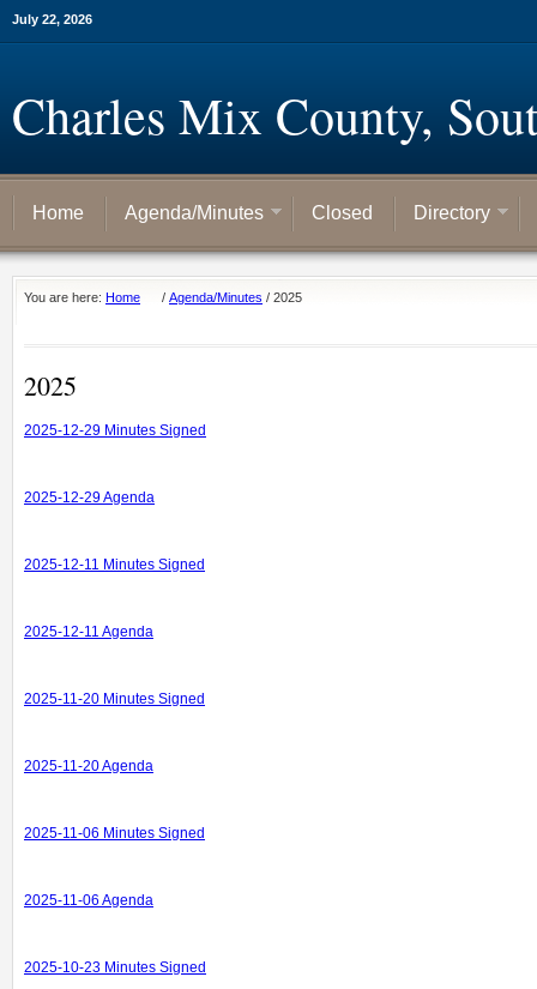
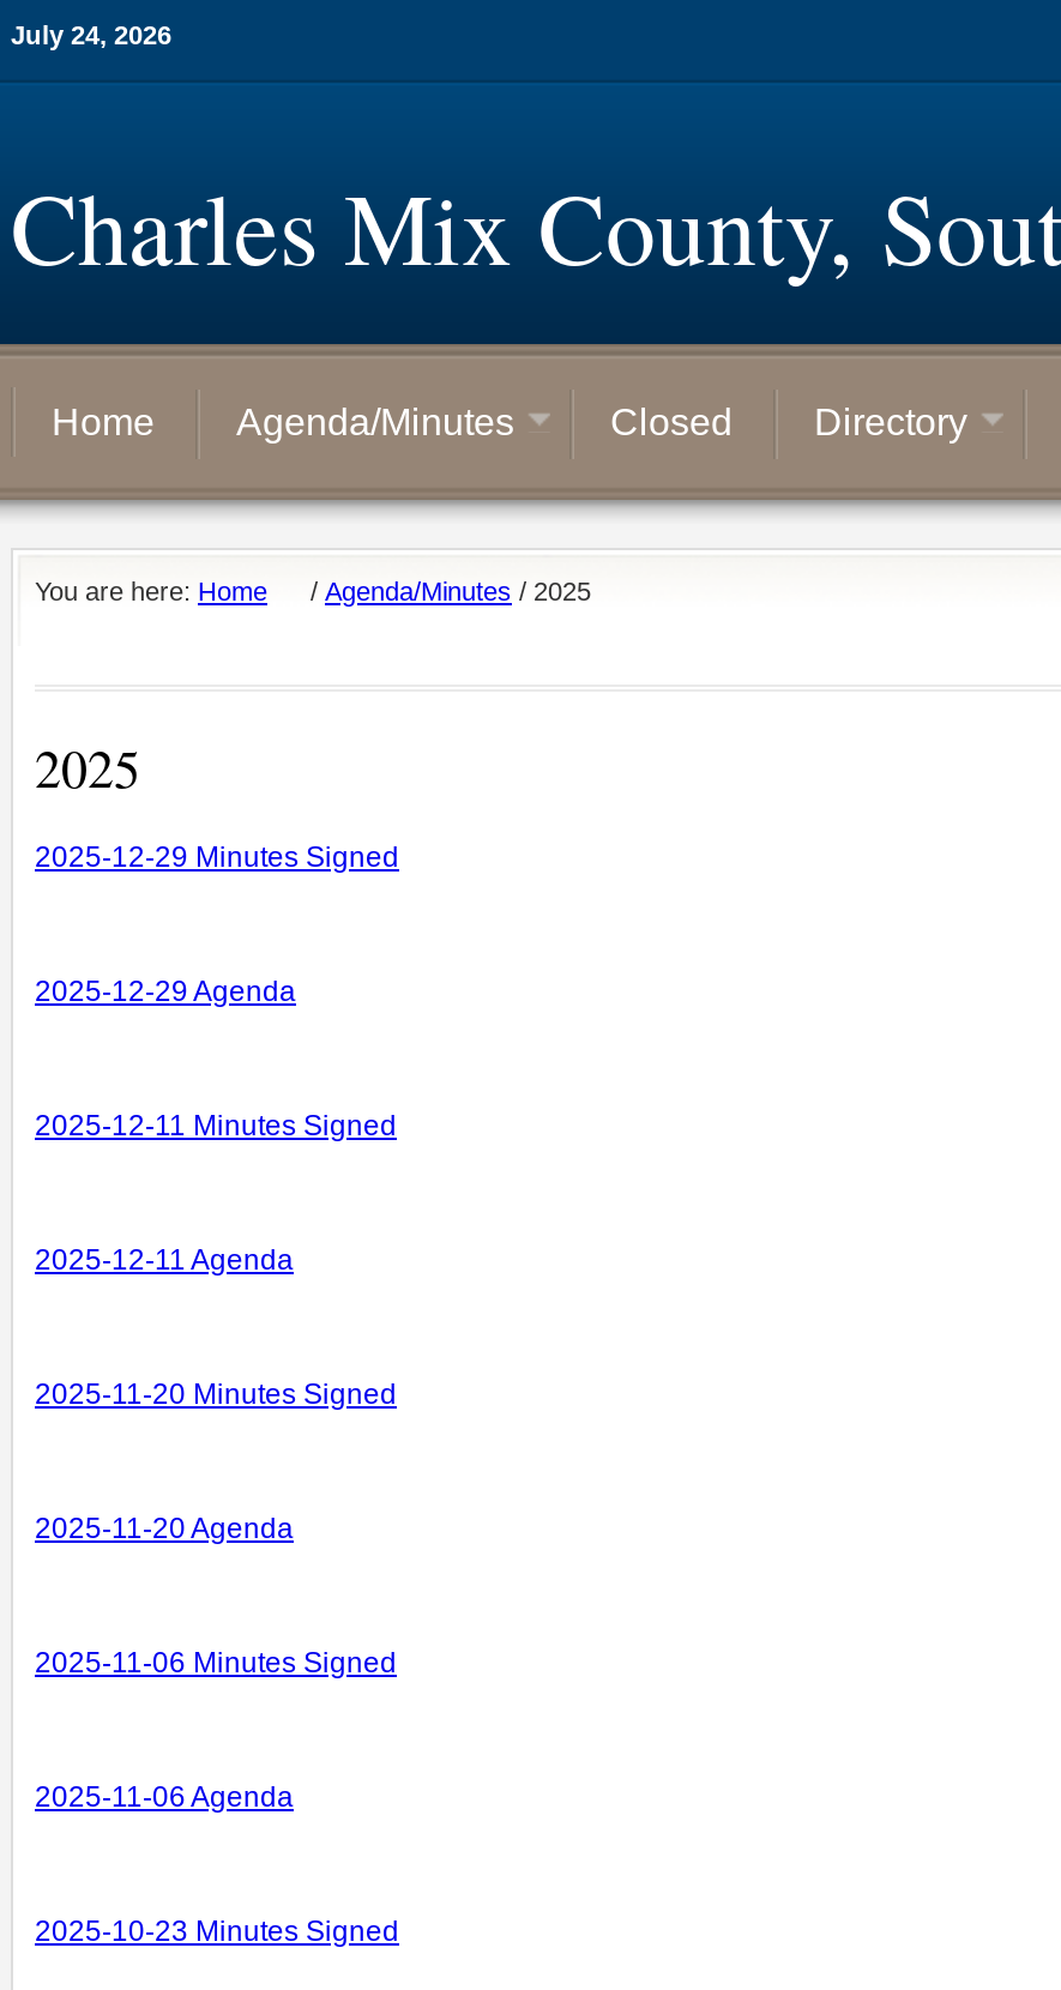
- July 22, 2026
+ July 24, 2026
